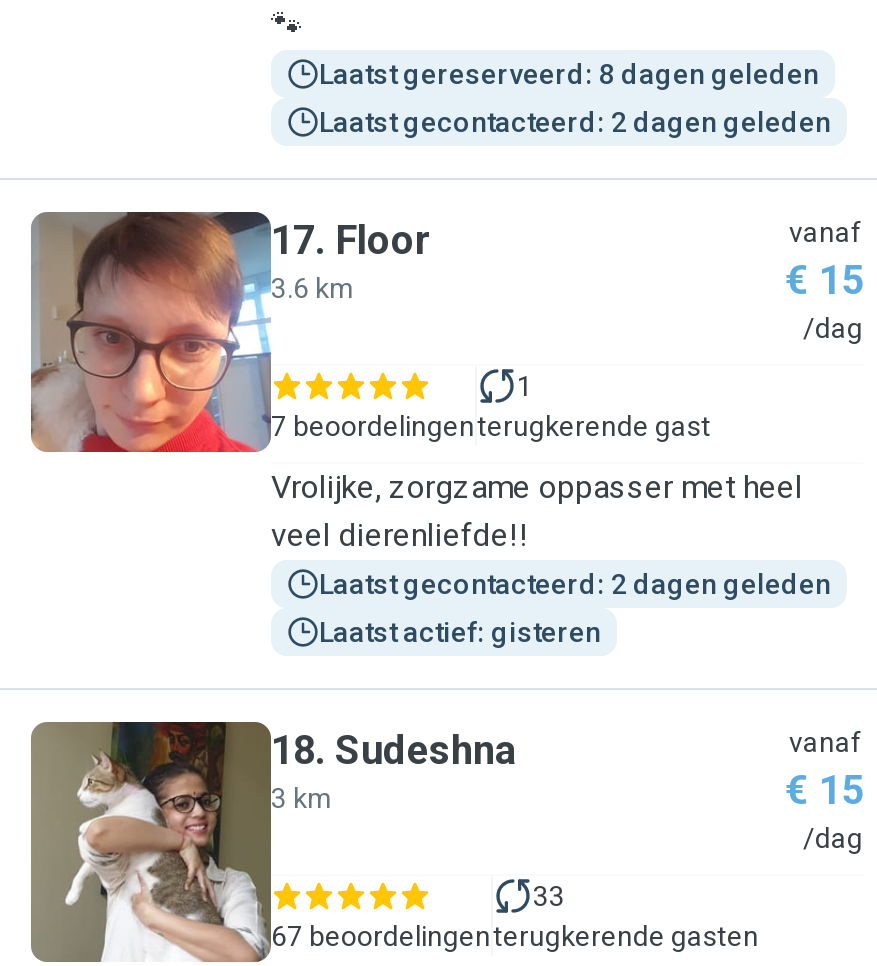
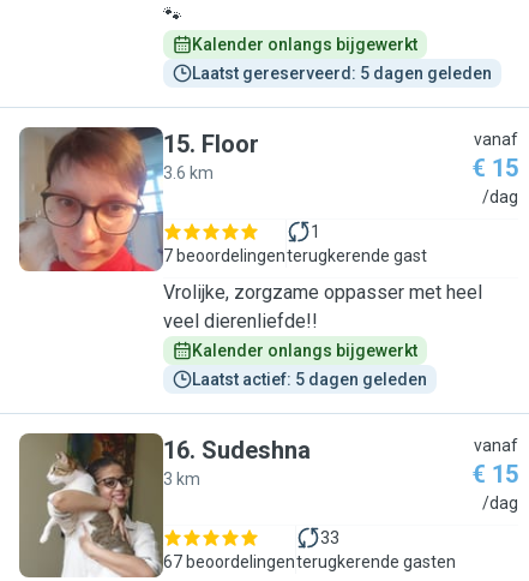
- Laatst gereserveerd: 8 dagen geleden
+ Kalender onlangs bijgewerkt

- Laatst gecontacteerd: 2 dagen geleden
+ Laatst gereserveerd: 5 dagen geleden

- 17. Floor
+ 15. Floor

- Laatst gecontacteerd: 2 dagen geleden
+ Kalender onlangs bijgewerkt

- Laatst actief: gisteren
+ Laatst actief: 5 dagen geleden

- 18. Sudeshna
+ 16. Sudeshna
